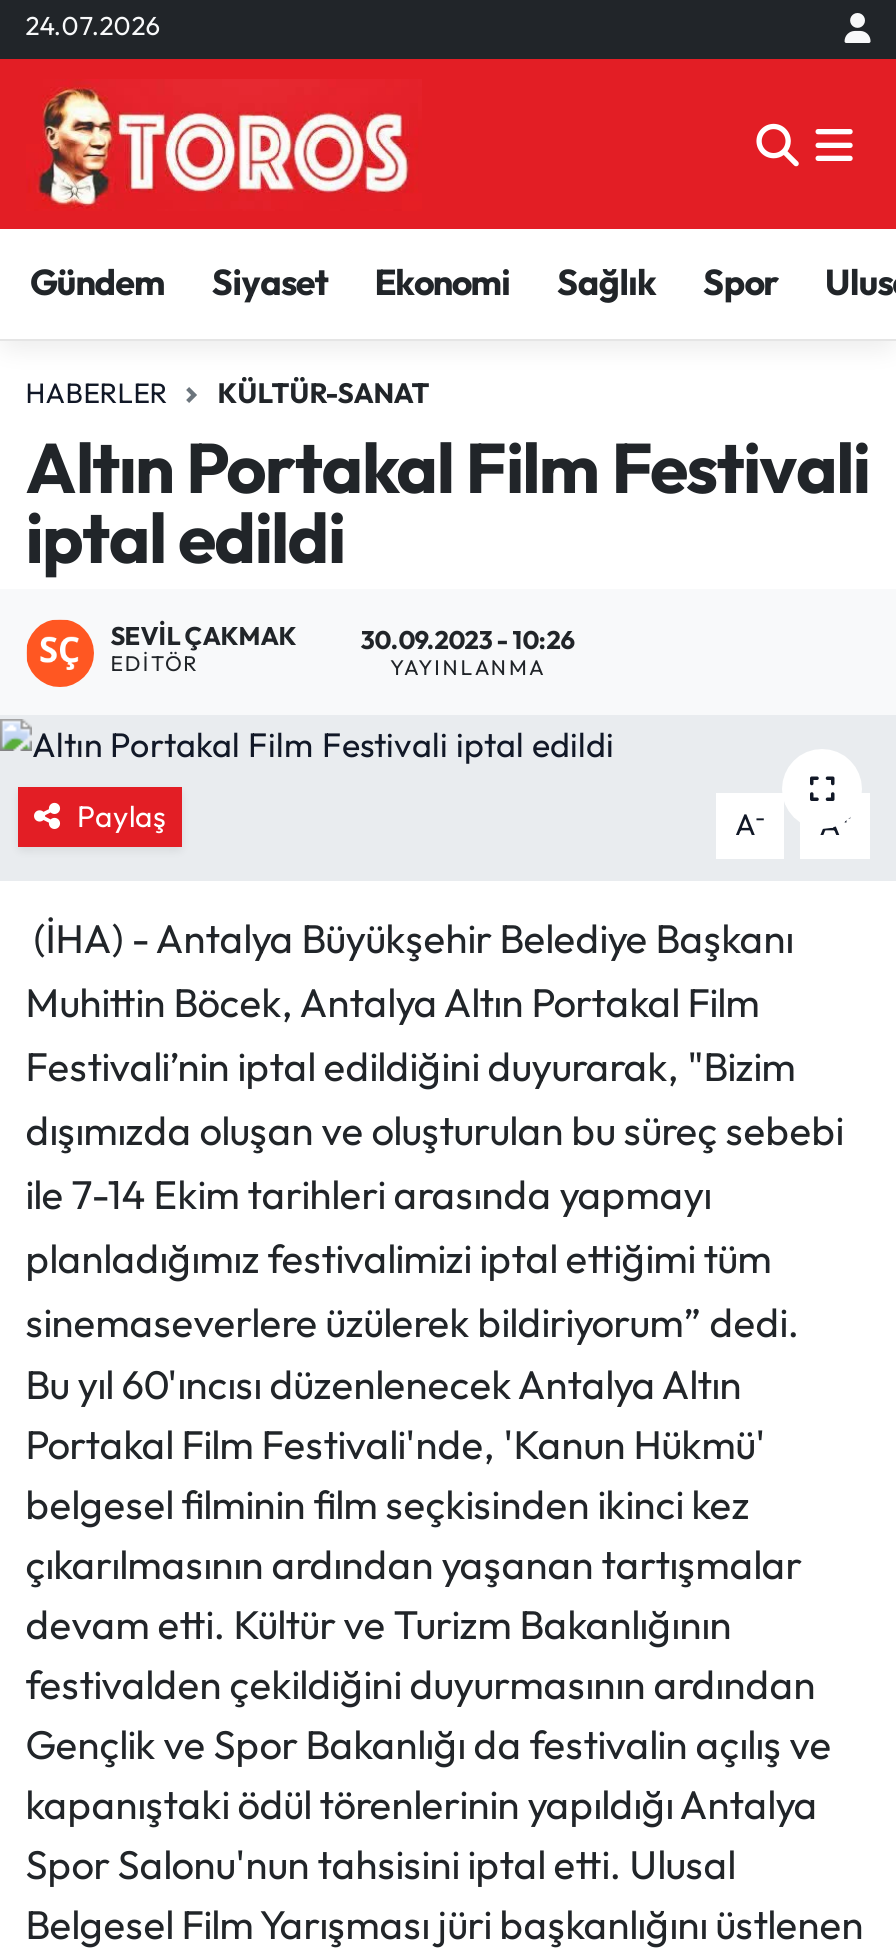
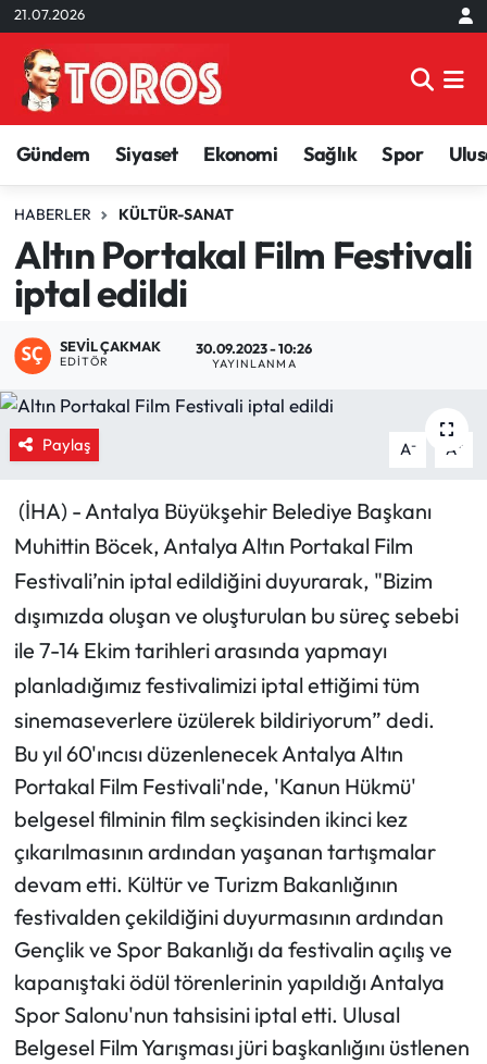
- 24.07.2026
+ 21.07.2026
